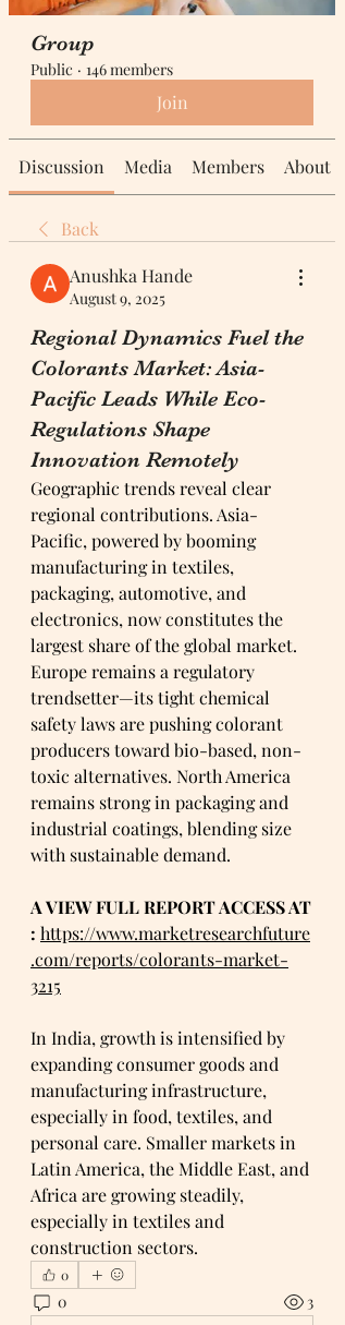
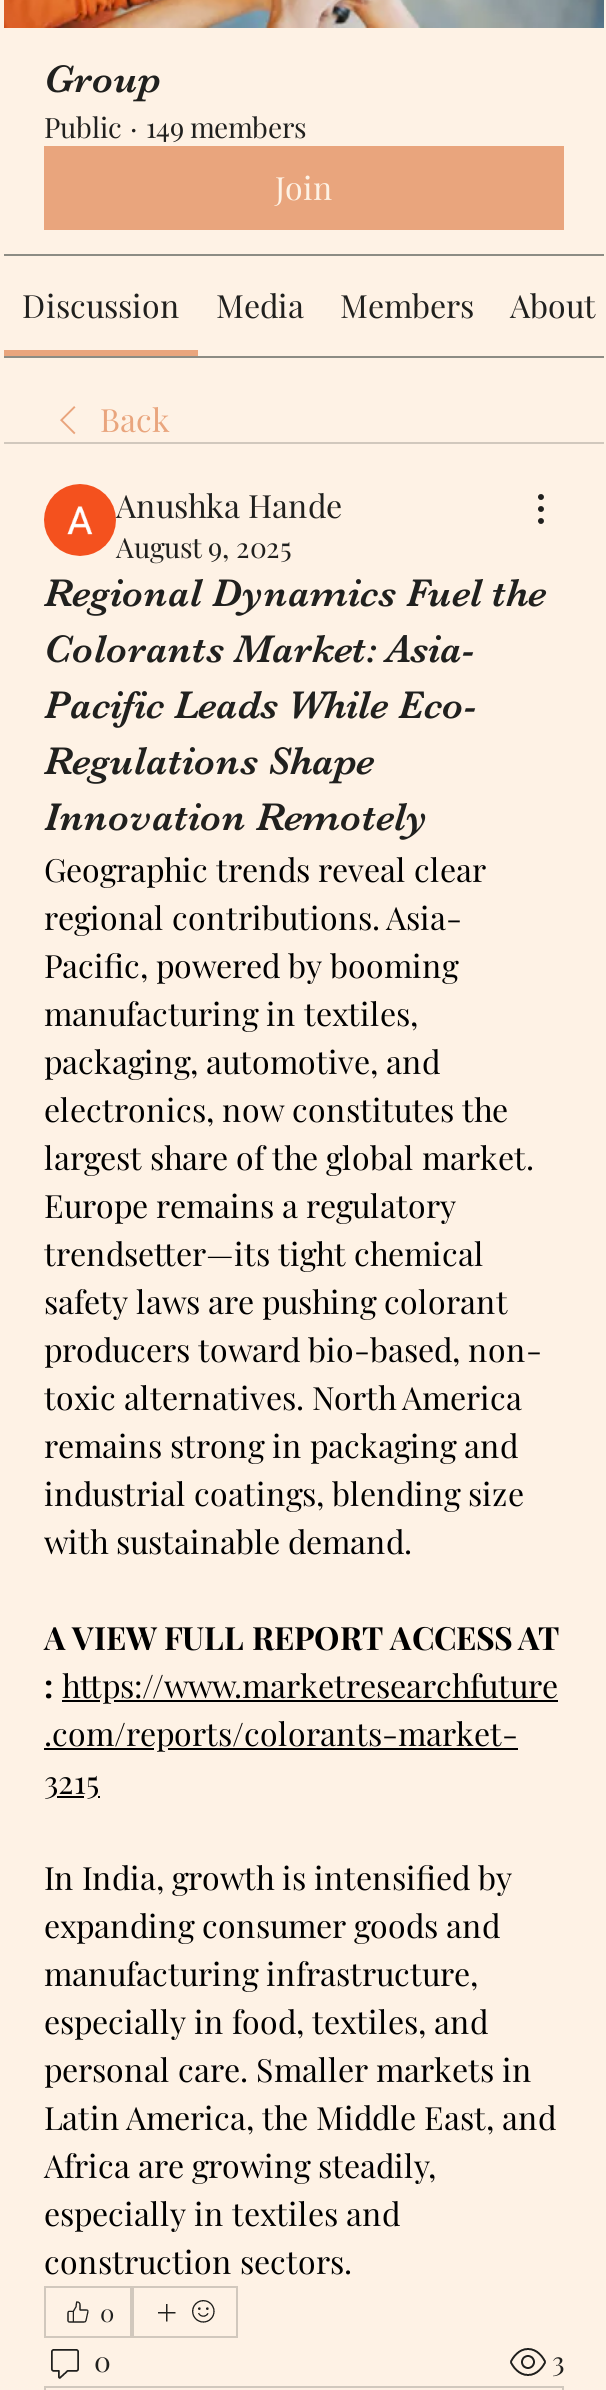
- Public · 146 members
+ Public · 149 members
